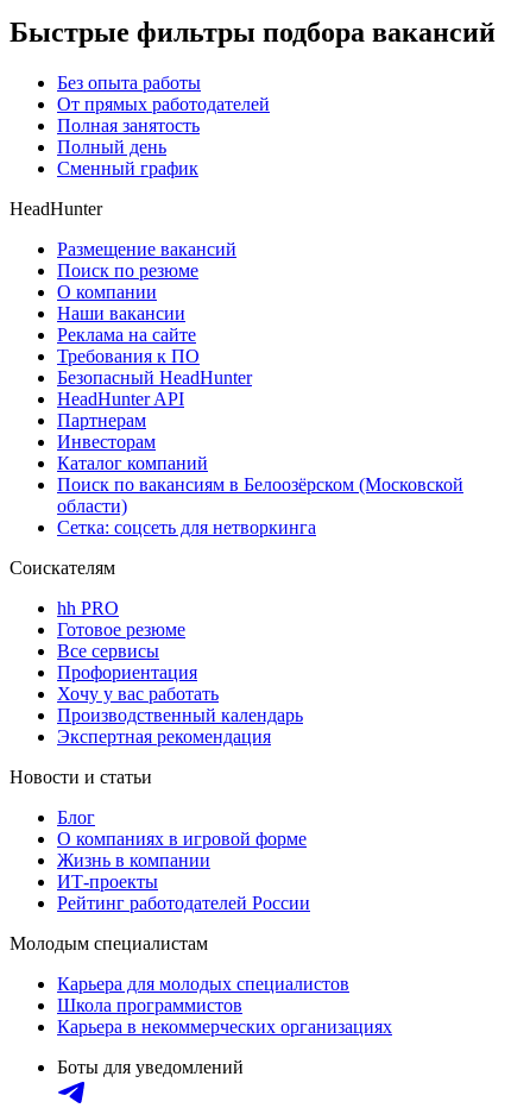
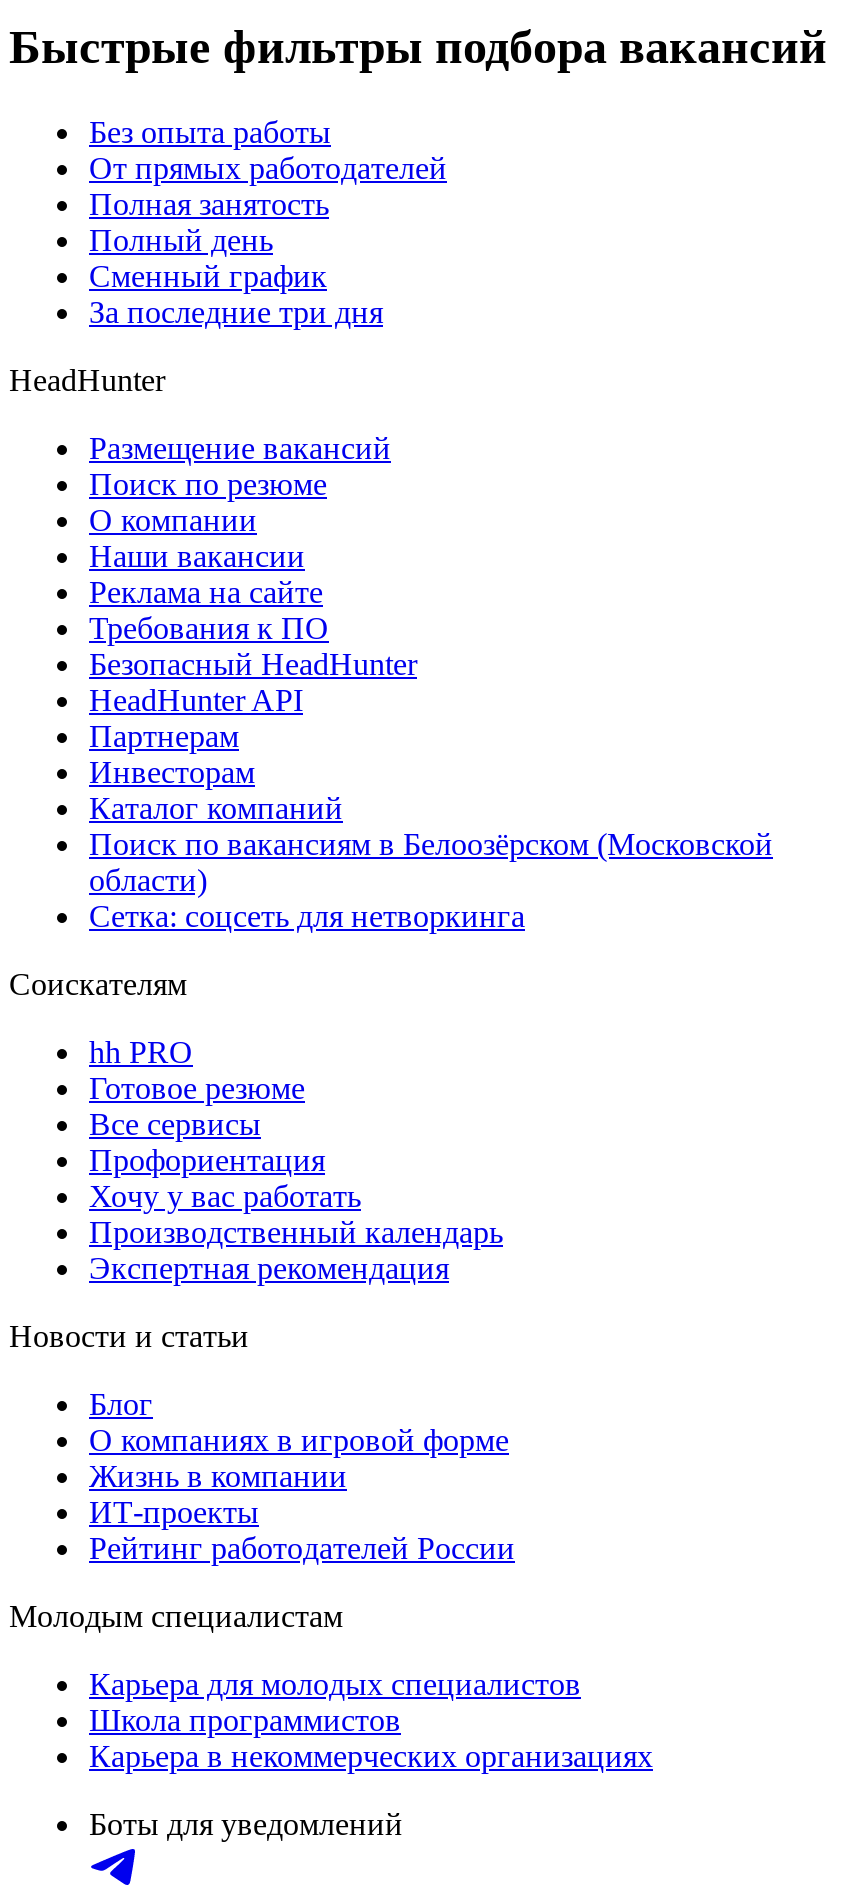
+ За последние три дня
